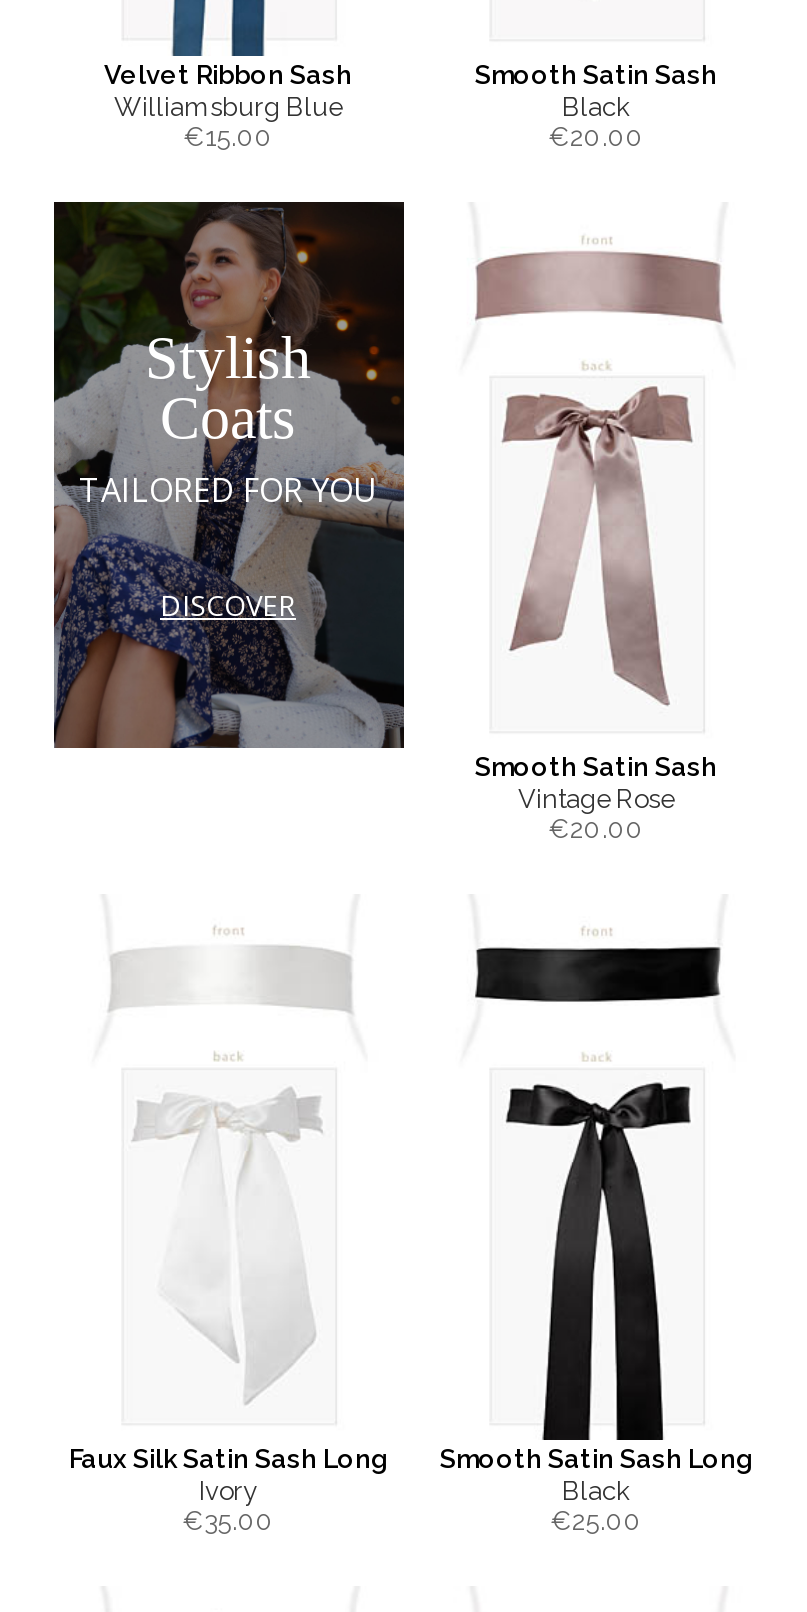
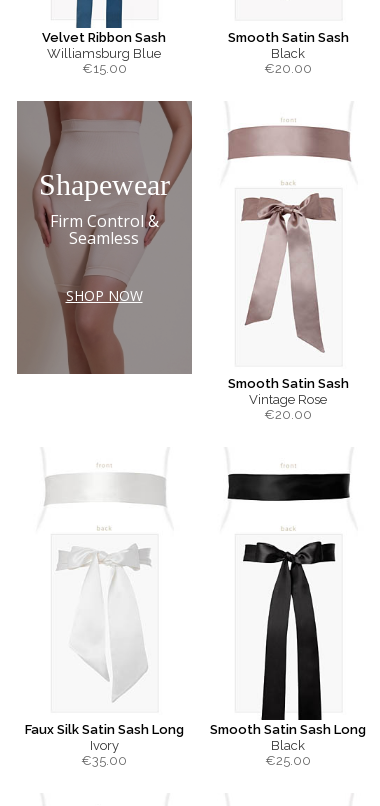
- [image]
- Stylish
- Coats
- TAILORED FOR YOU
+ [image]
+ Shapewear
+ Firm Control &
+ Seamless

- [image]
- DISCOVER
+ [image]
+ SHOP NOW
